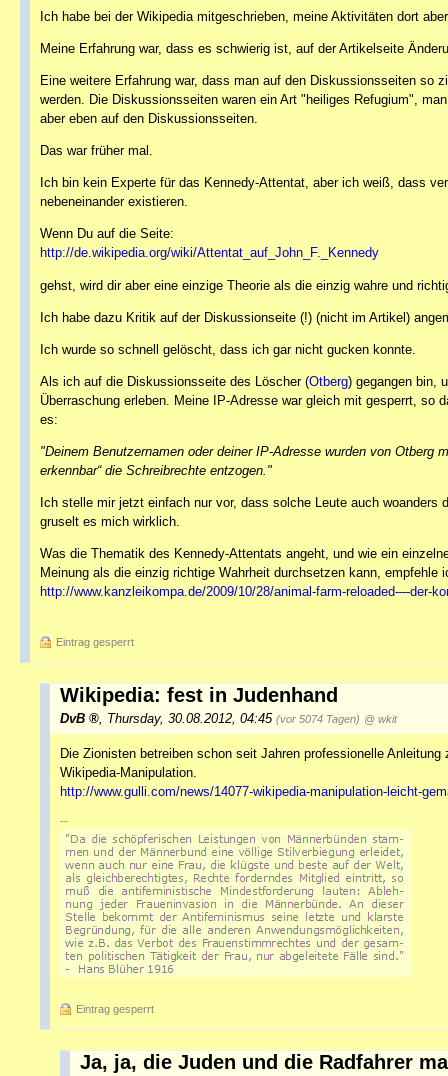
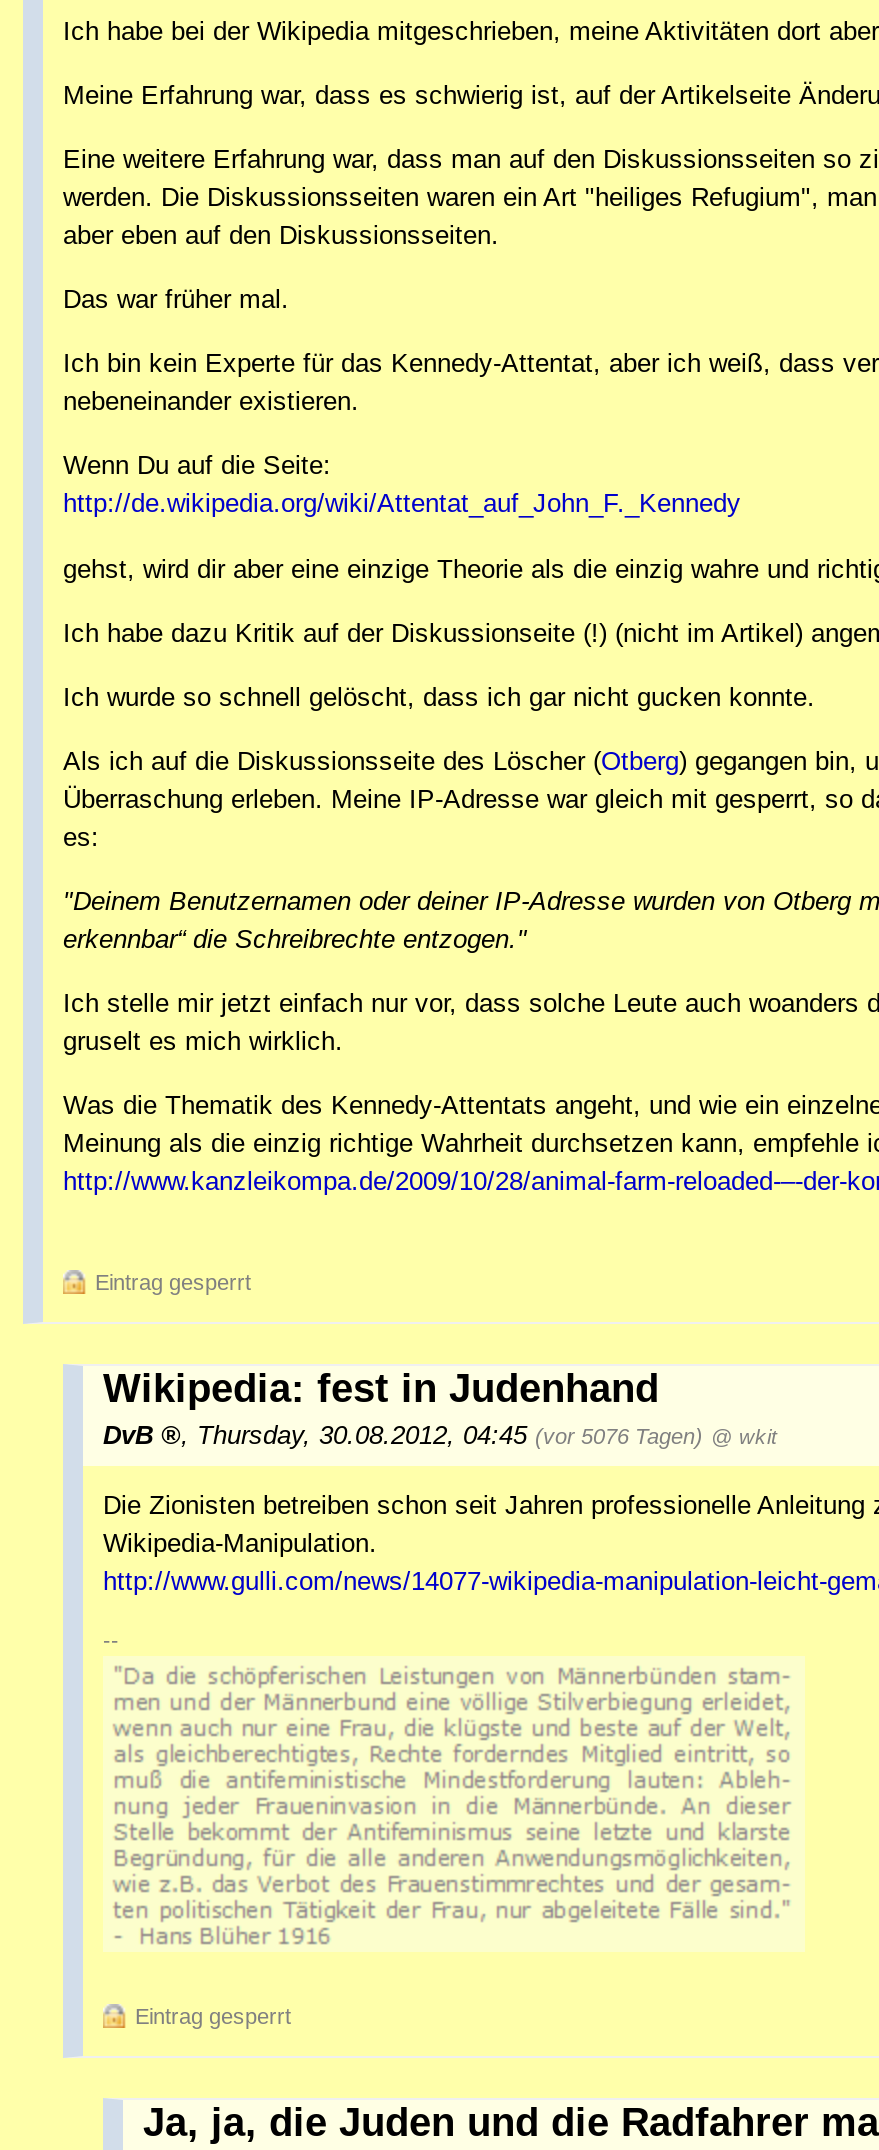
- , Thursday, 30.08.2012, 04:45 (vor 5074 Tagen) @ wkit
+ , Thursday, 30.08.2012, 04:45 (vor 5076 Tagen) @ wkit
